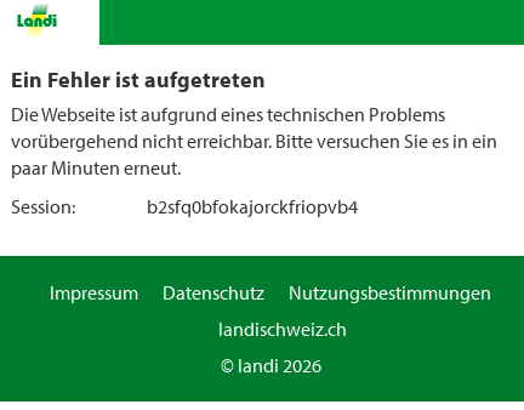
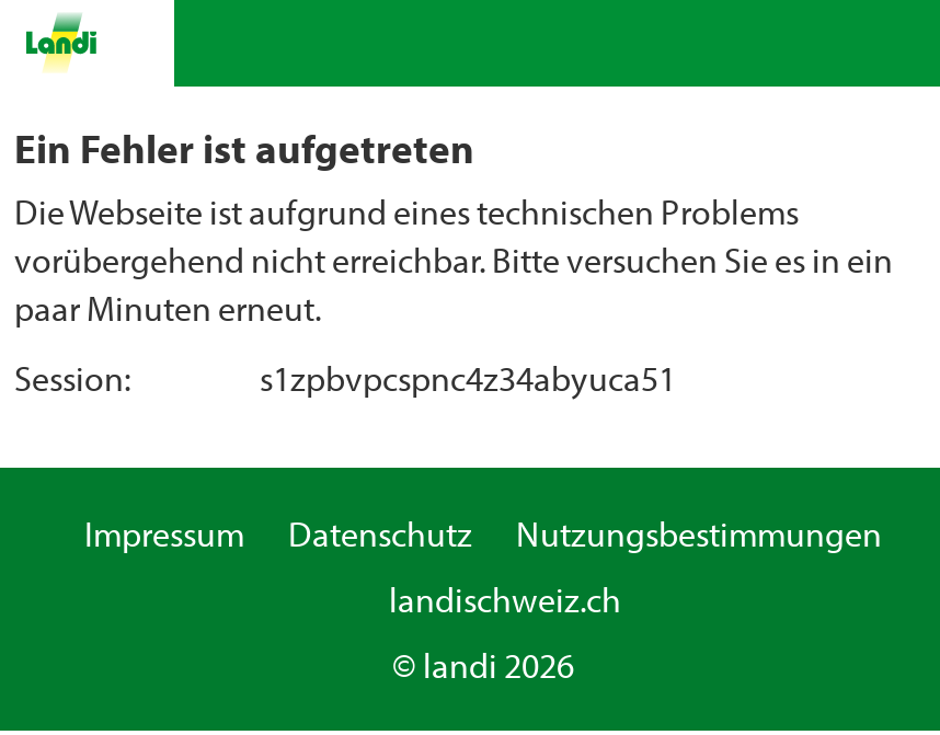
- b2sfq0bfokajorckfriopvb4
+ s1zpbvpcspnc4z34abyuca51
